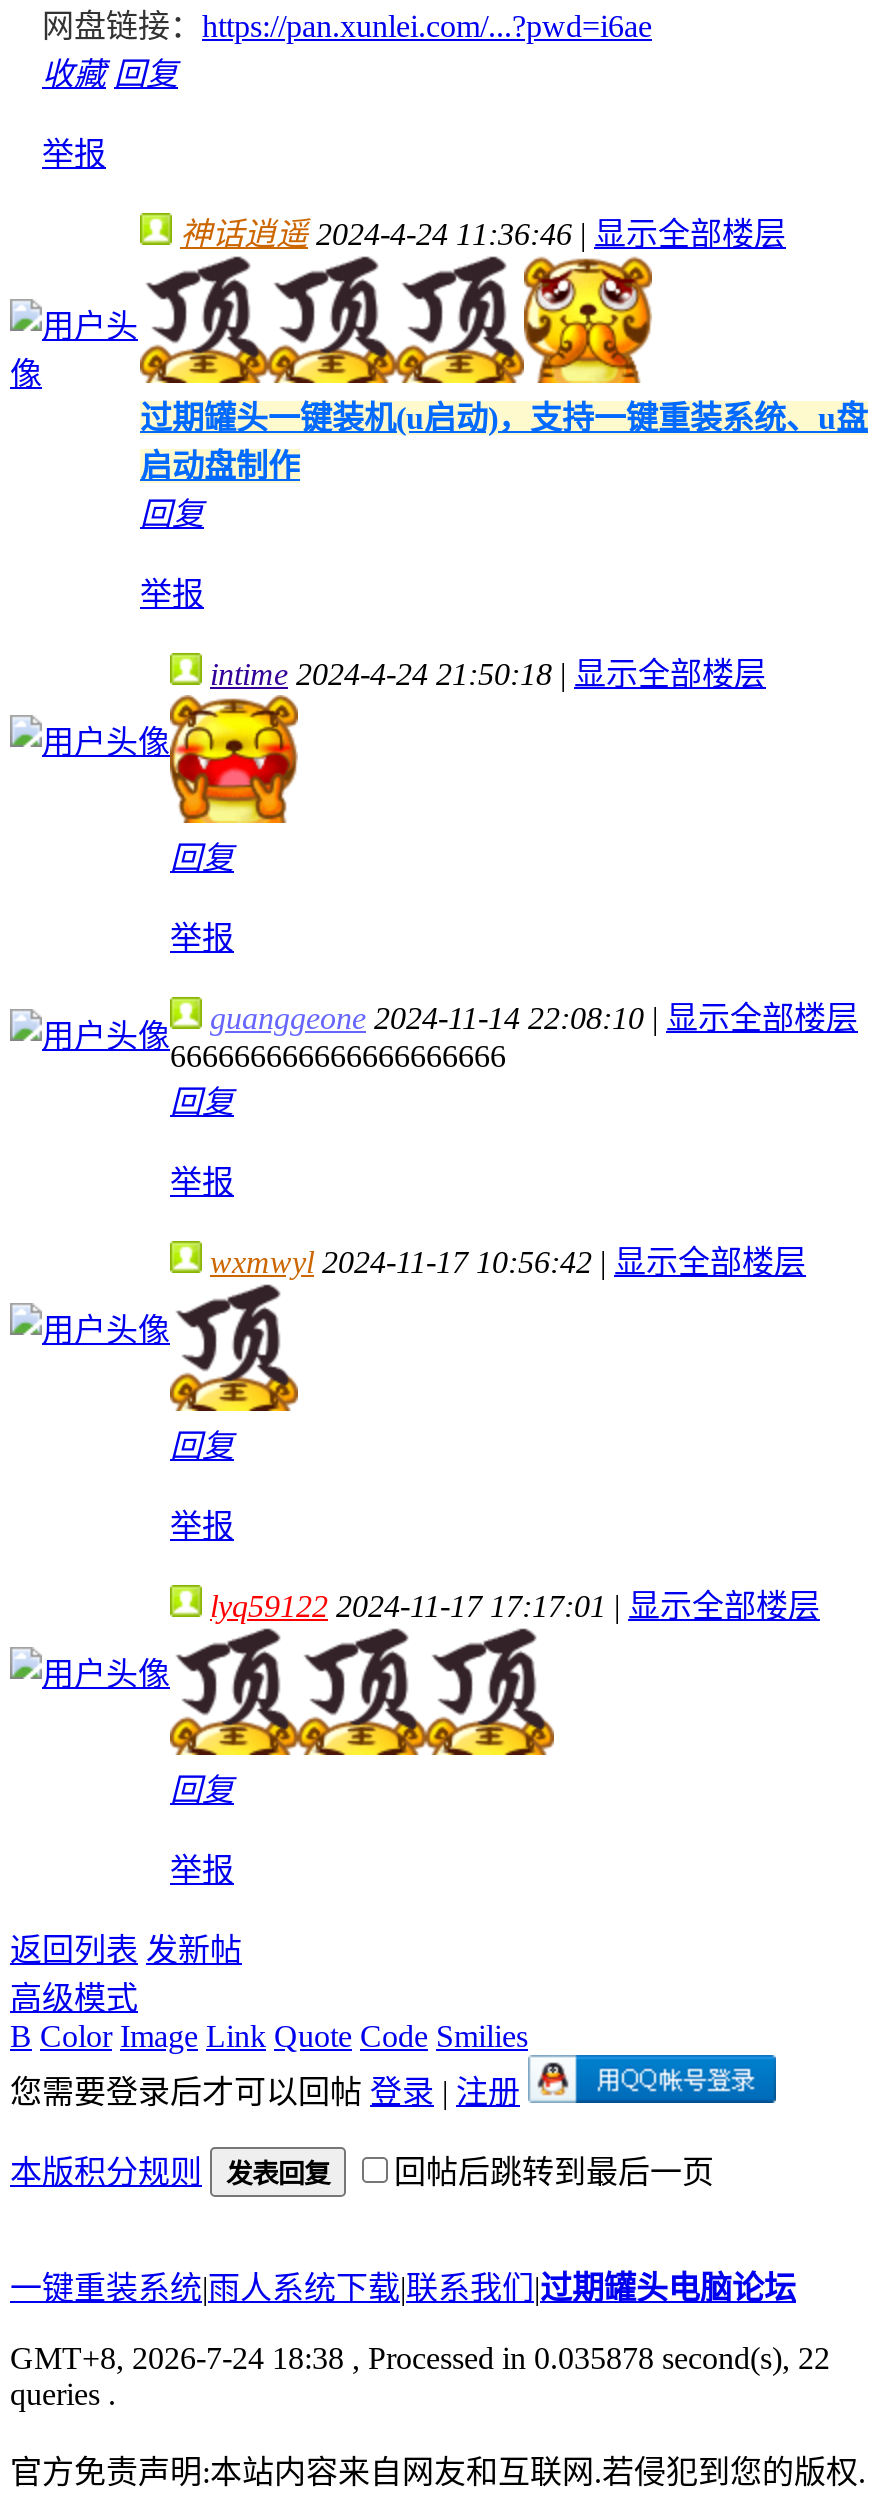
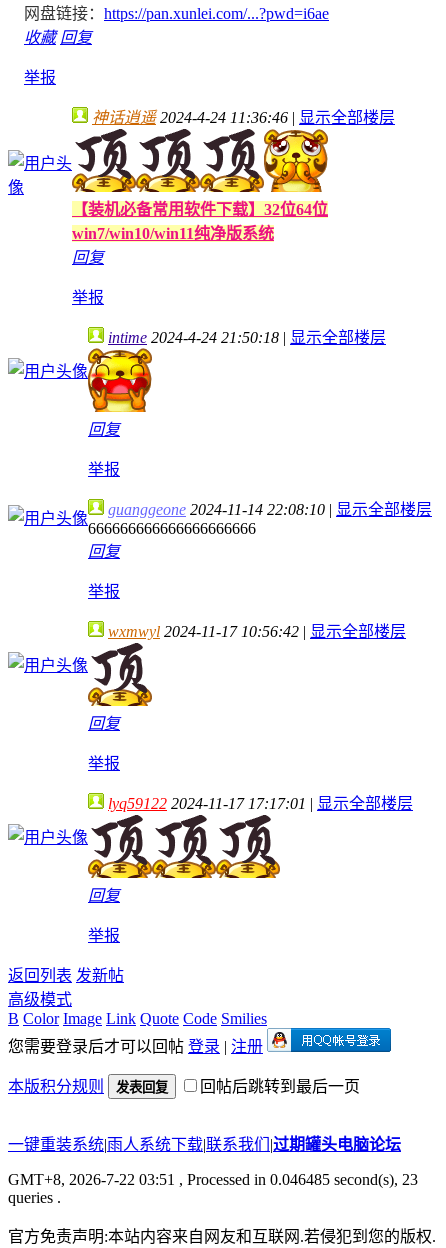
- 过期罐头一键装机(u启动)，支持一键重装系统、u盘
- 启动盘制作
+ 【装机必备常用软件下载】32位64位
+ win7/win10/win11纯净版系统

- GMT+8, 2026-7-24 18:38, Processed in 0.035878 second(s), 22
+ GMT+8, 2026-7-22 03:51, Processed in 0.046485 second(s), 23
